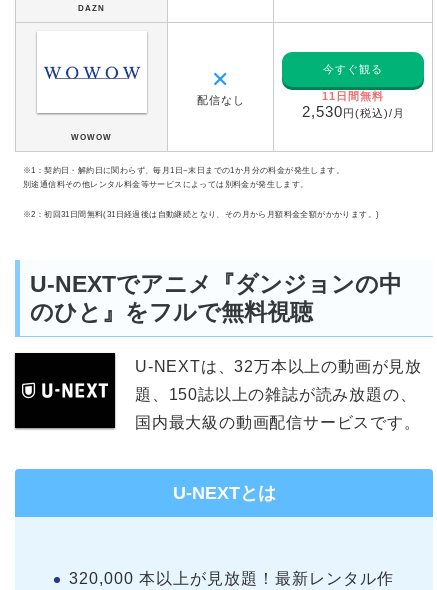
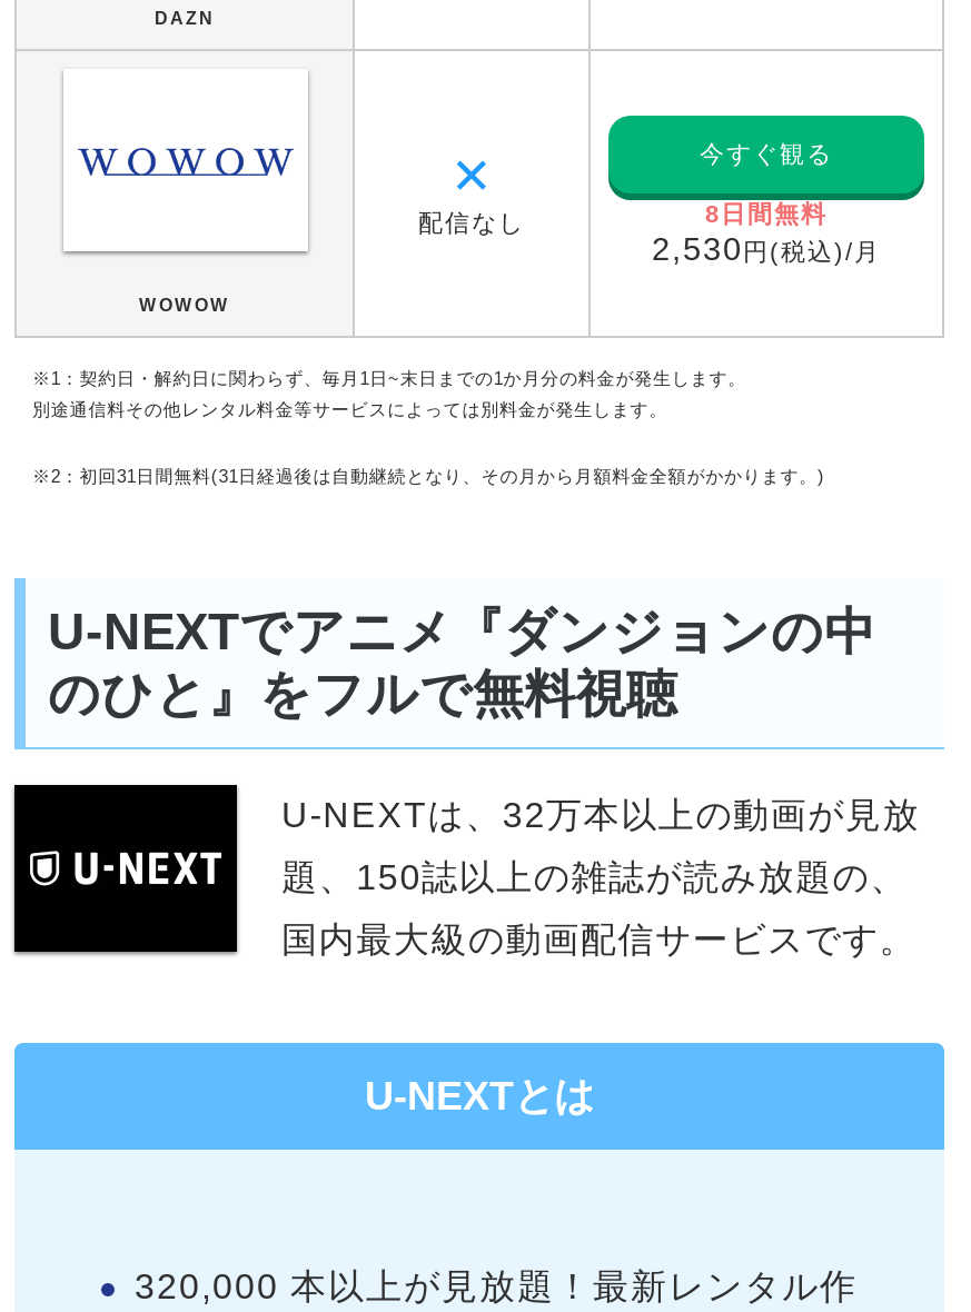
- 11日間無料
+ 8日間無料
